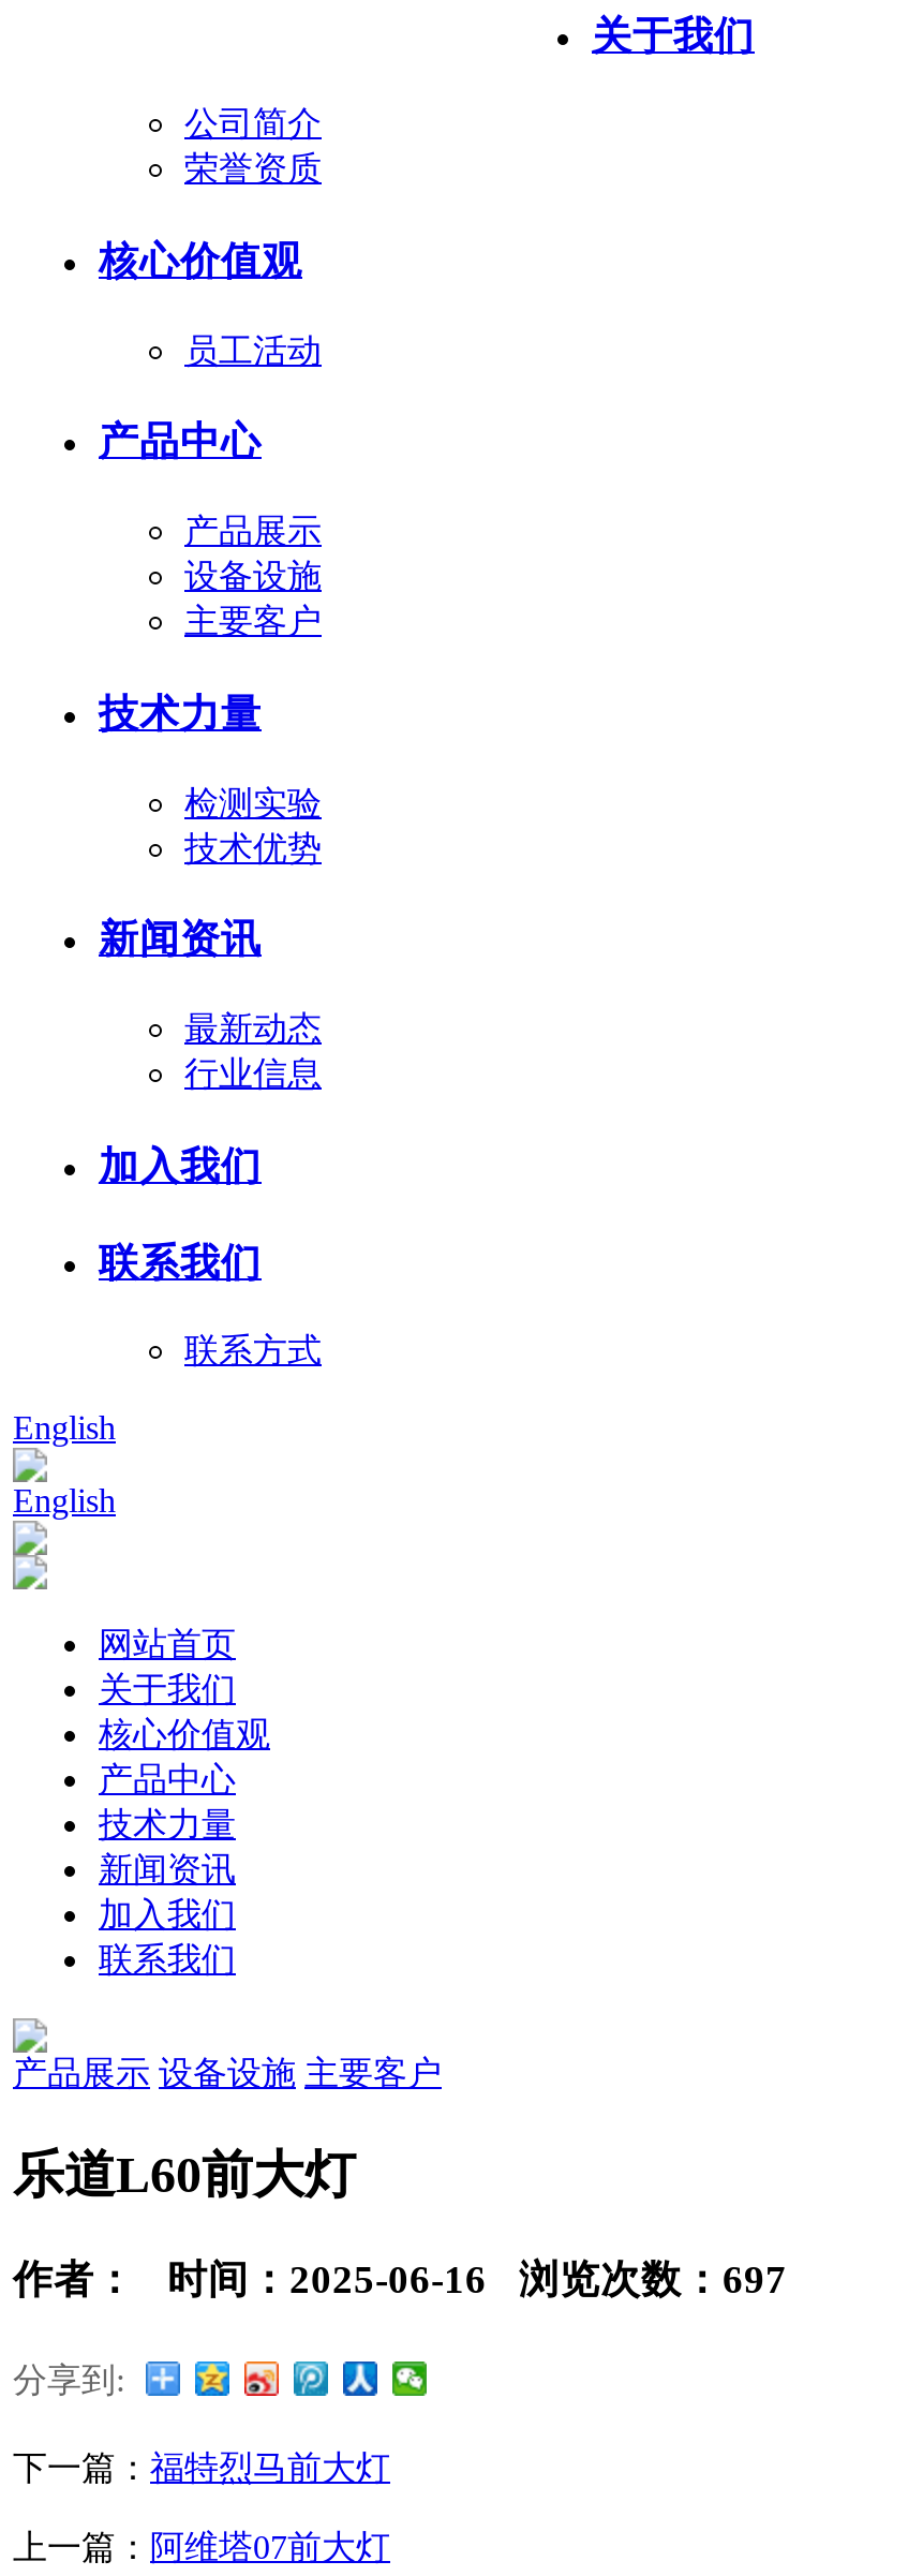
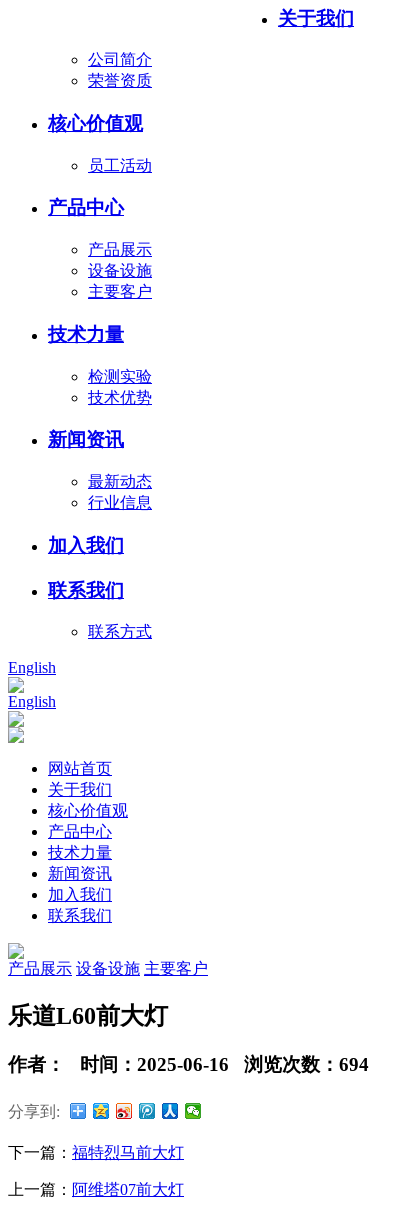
- 作者： 时间：2025-06-16 浏览次数：697
+ 作者： 时间：2025-06-16 浏览次数：694
